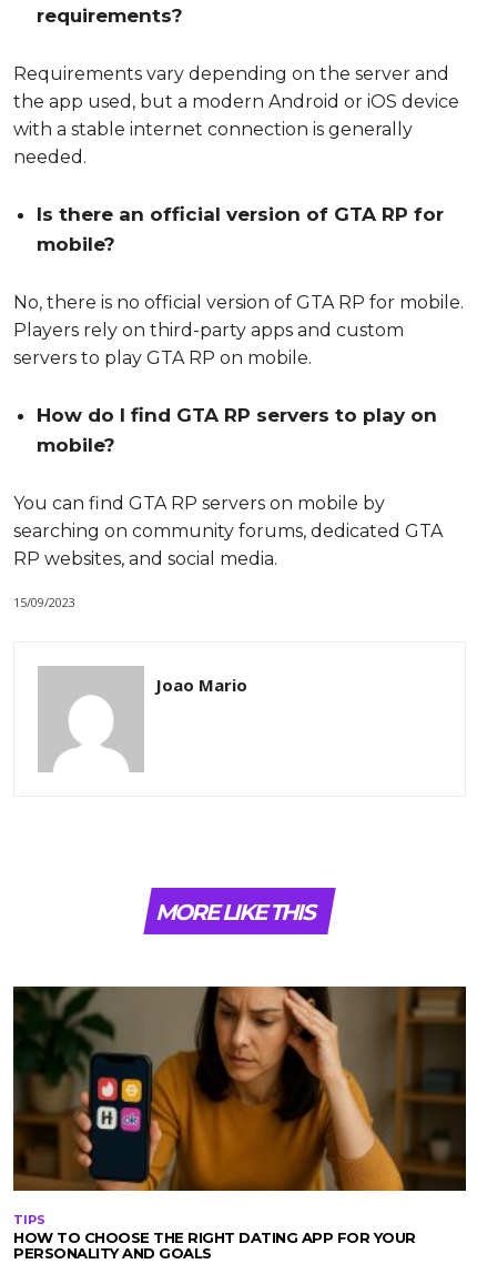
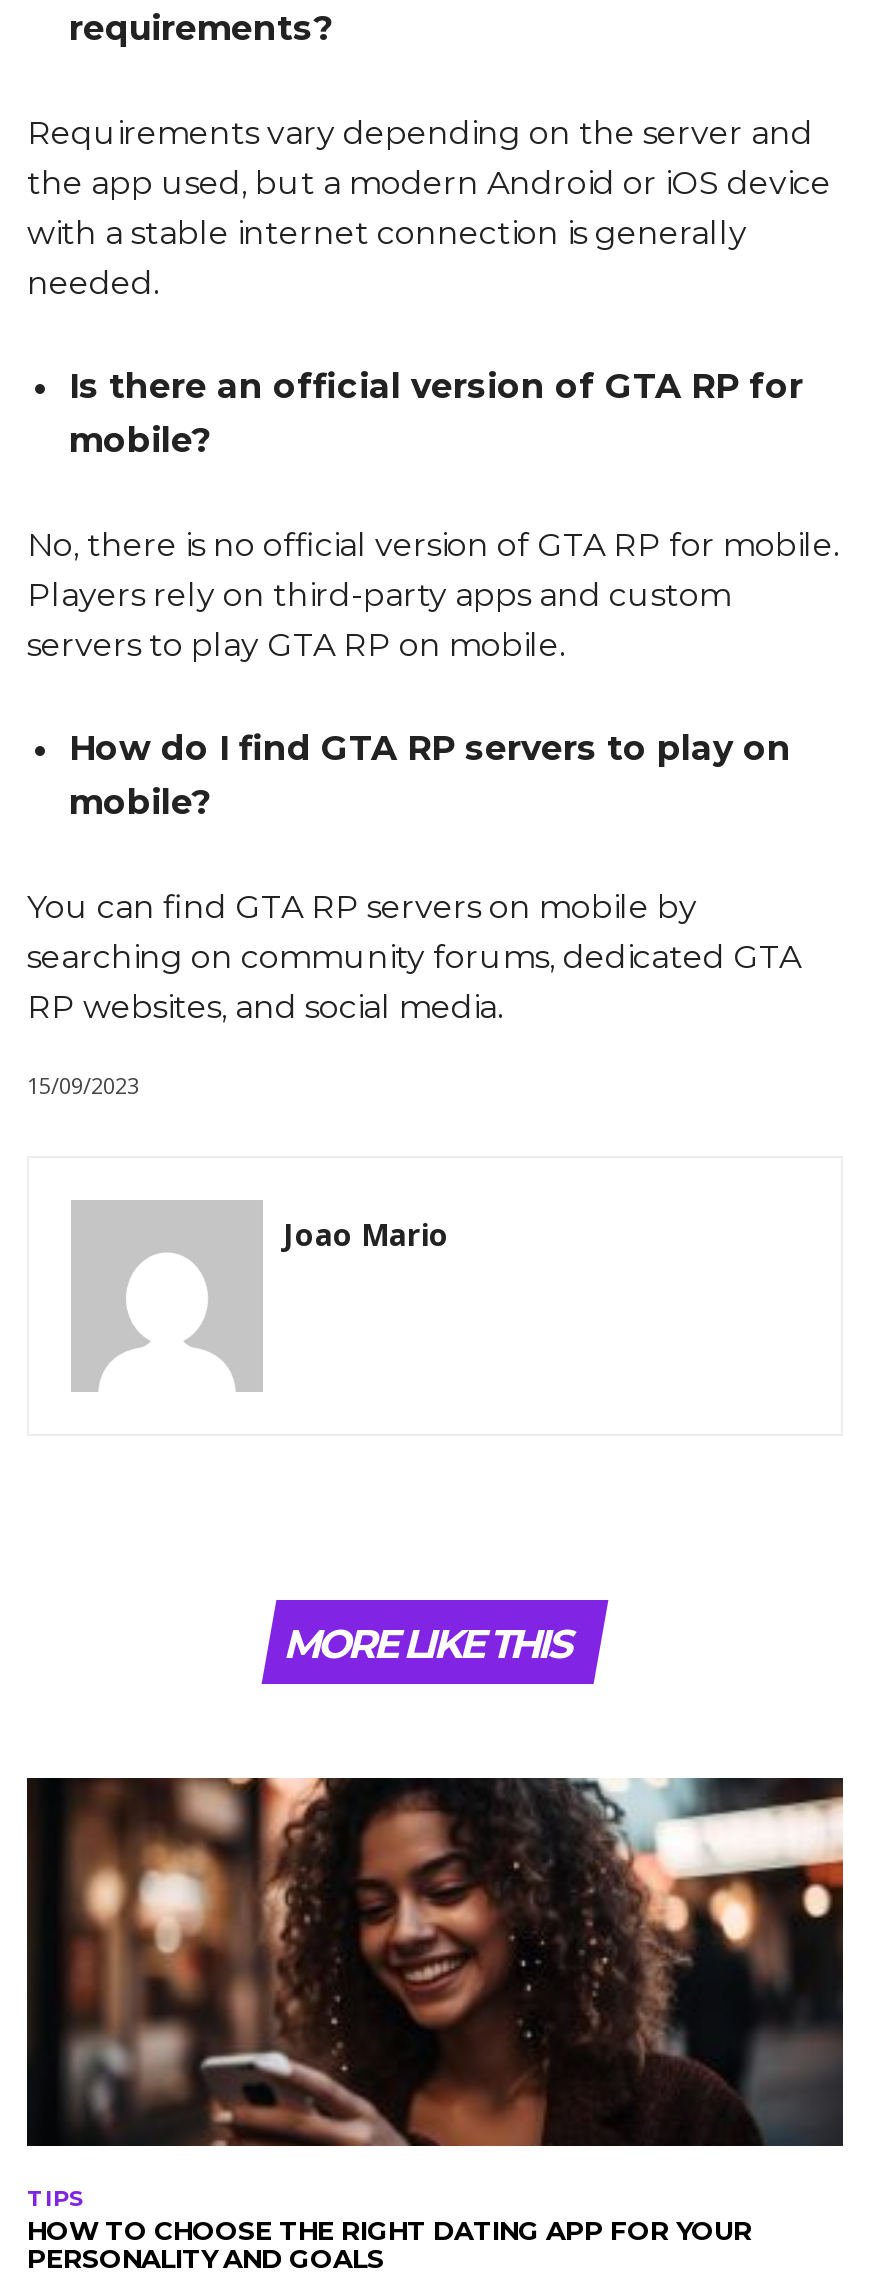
- [image]
+ [image]
